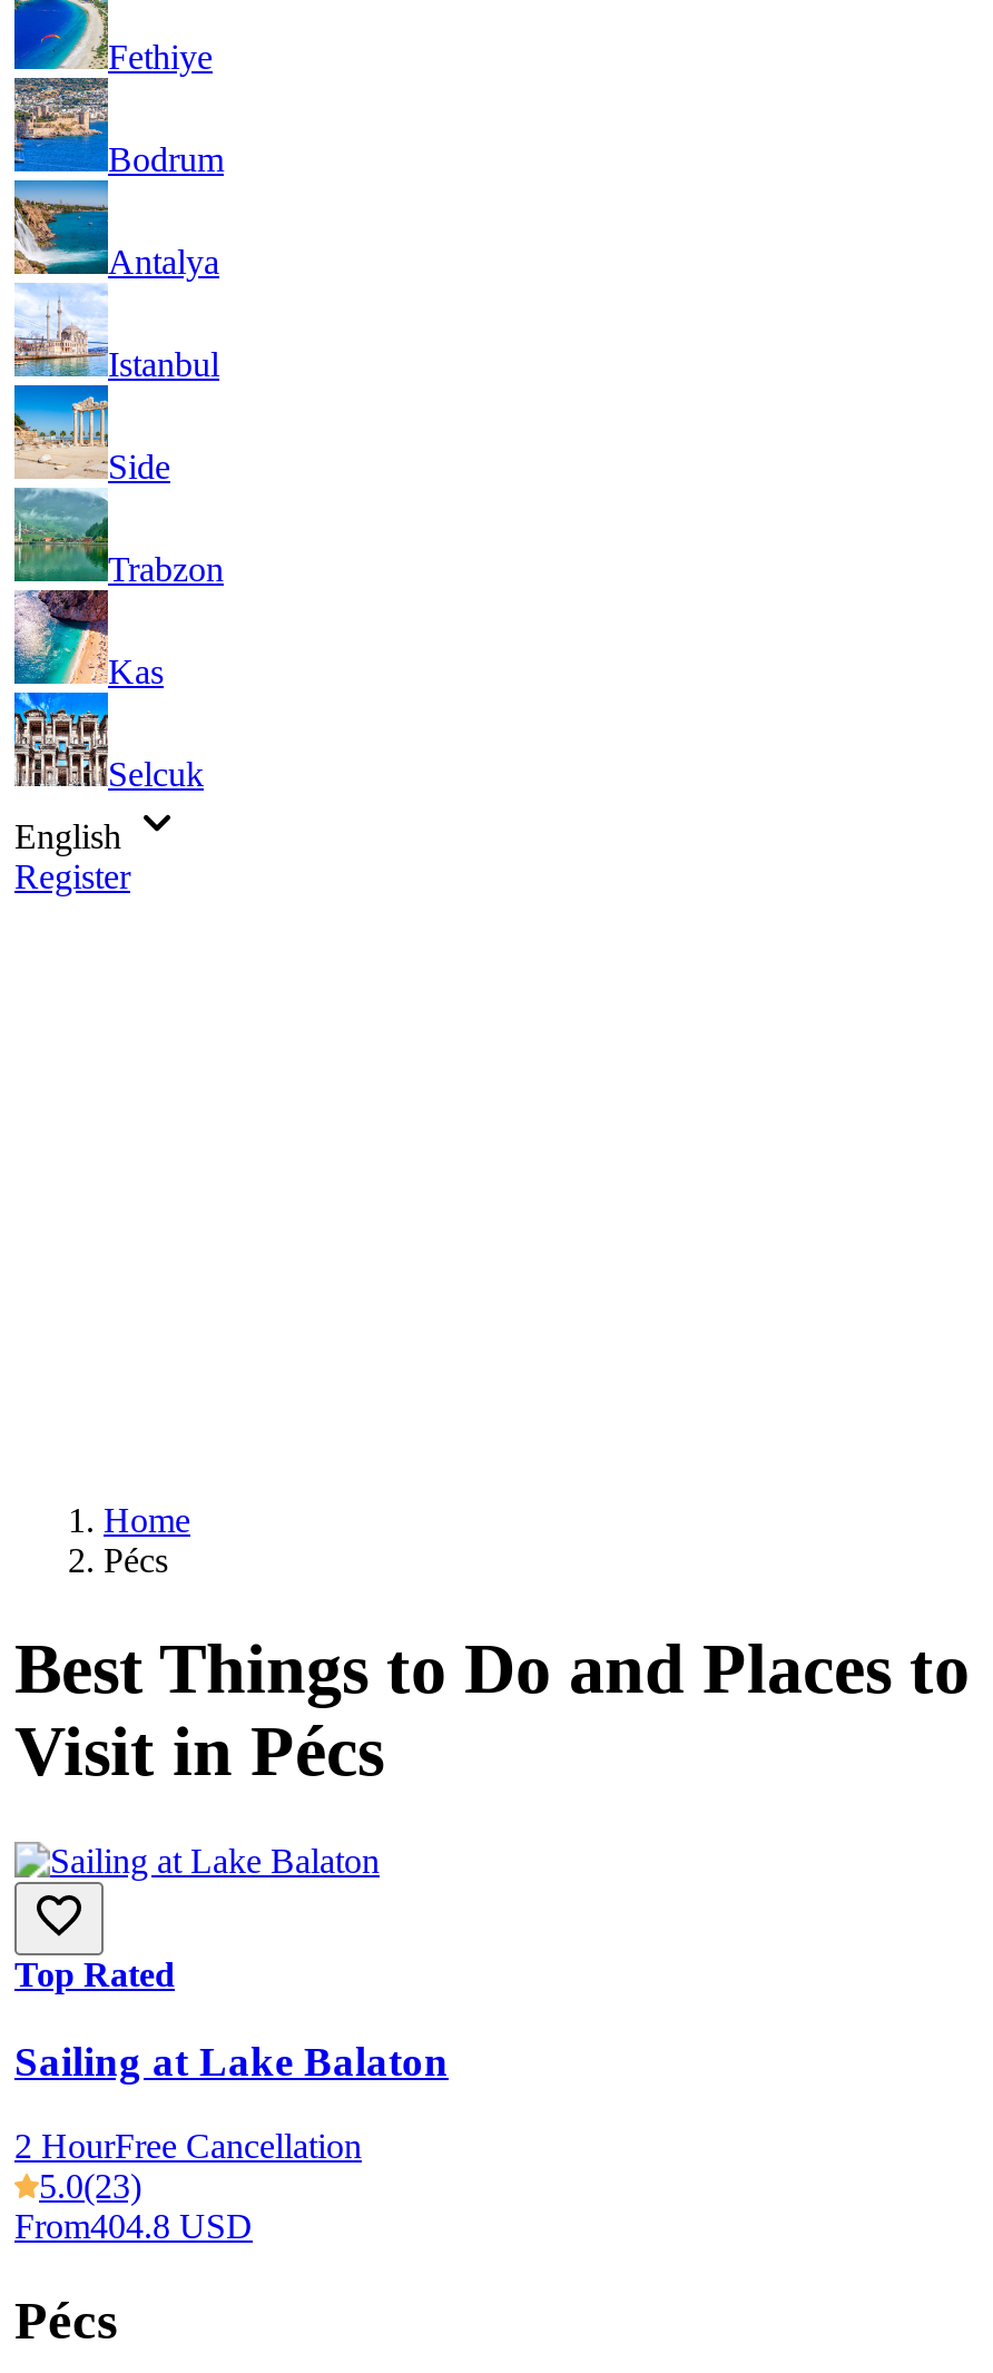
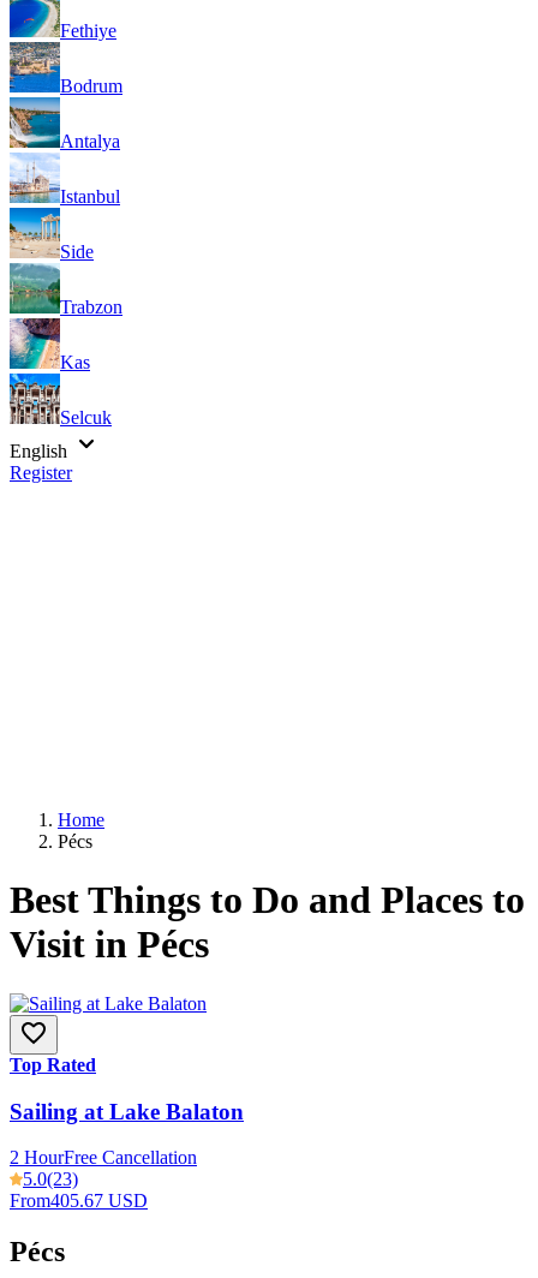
- From404.8 USD
+ From405.67 USD
